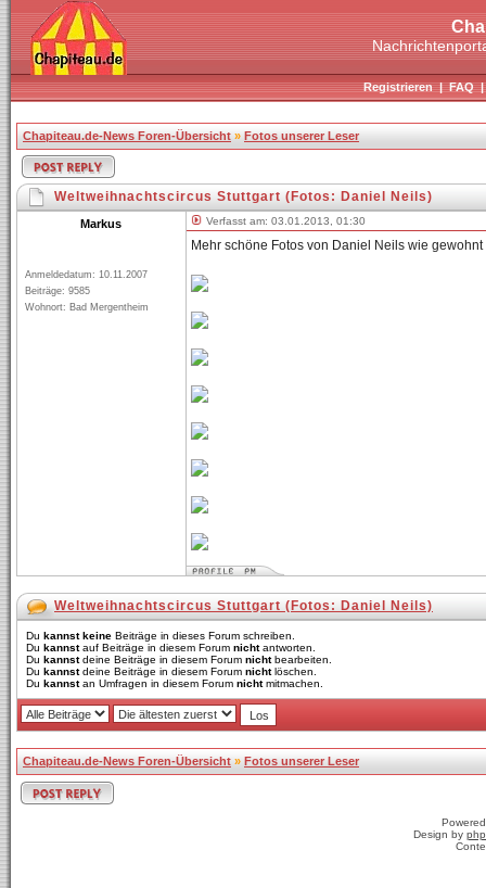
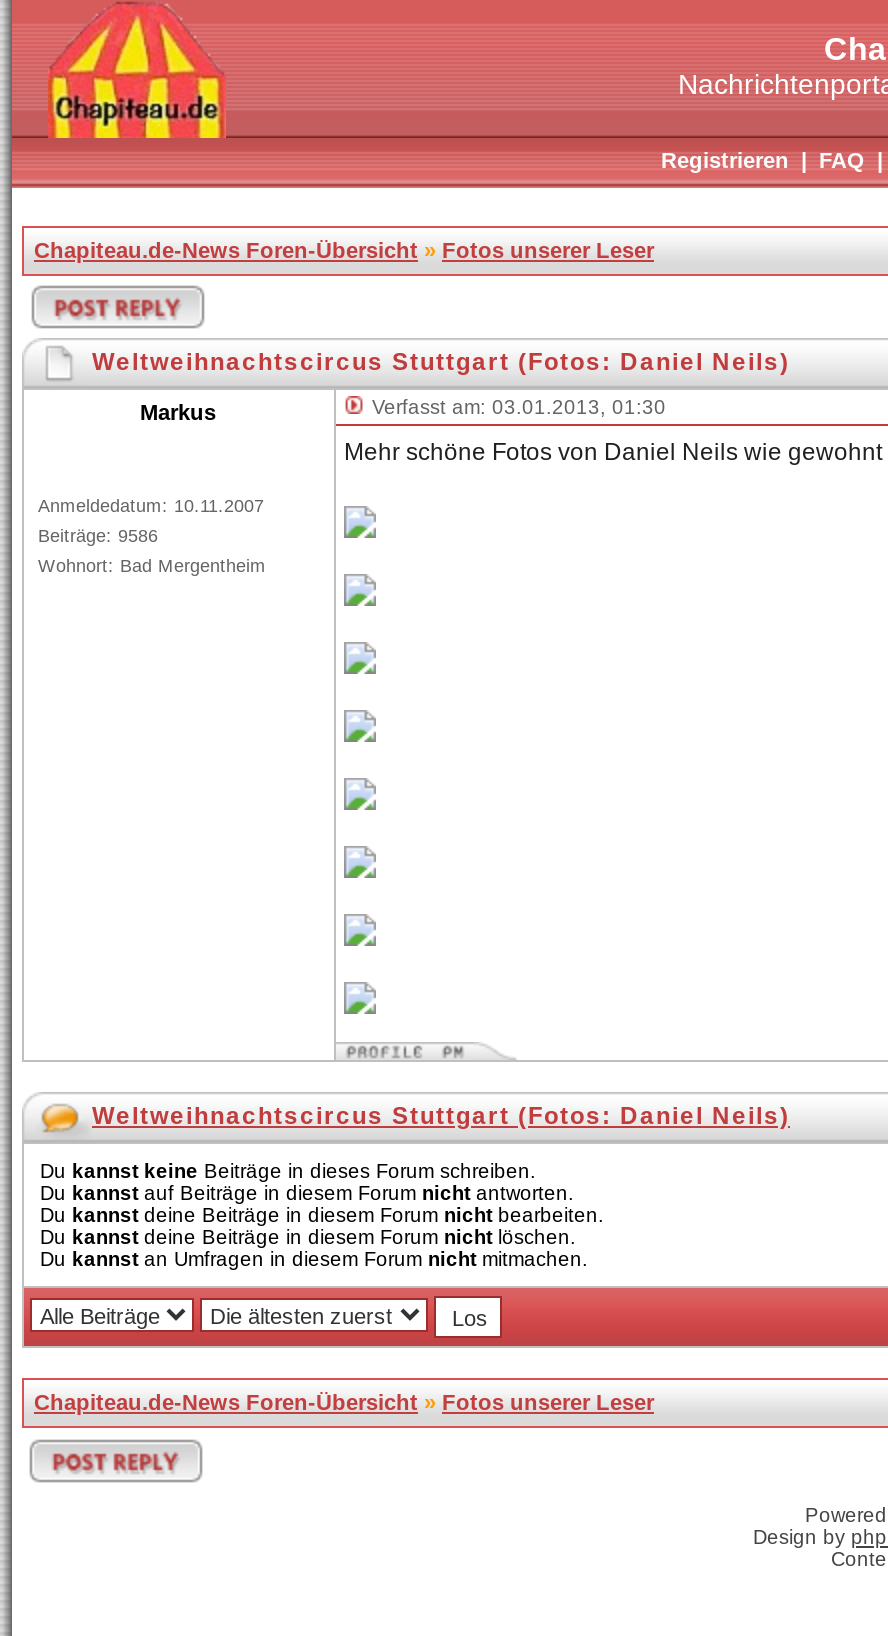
- Beiträge: 9585
+ Beiträge: 9586
